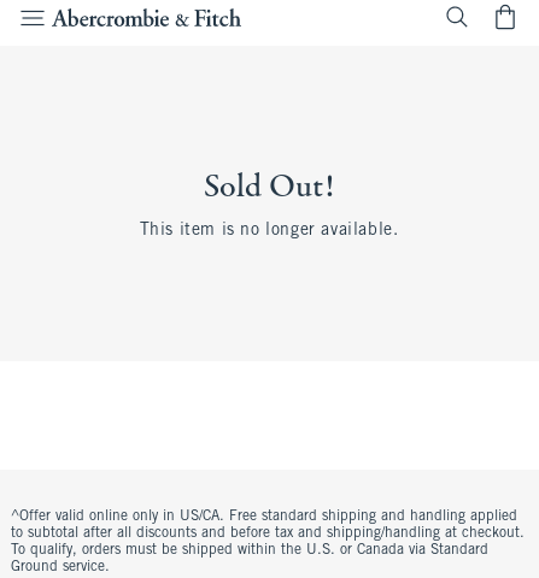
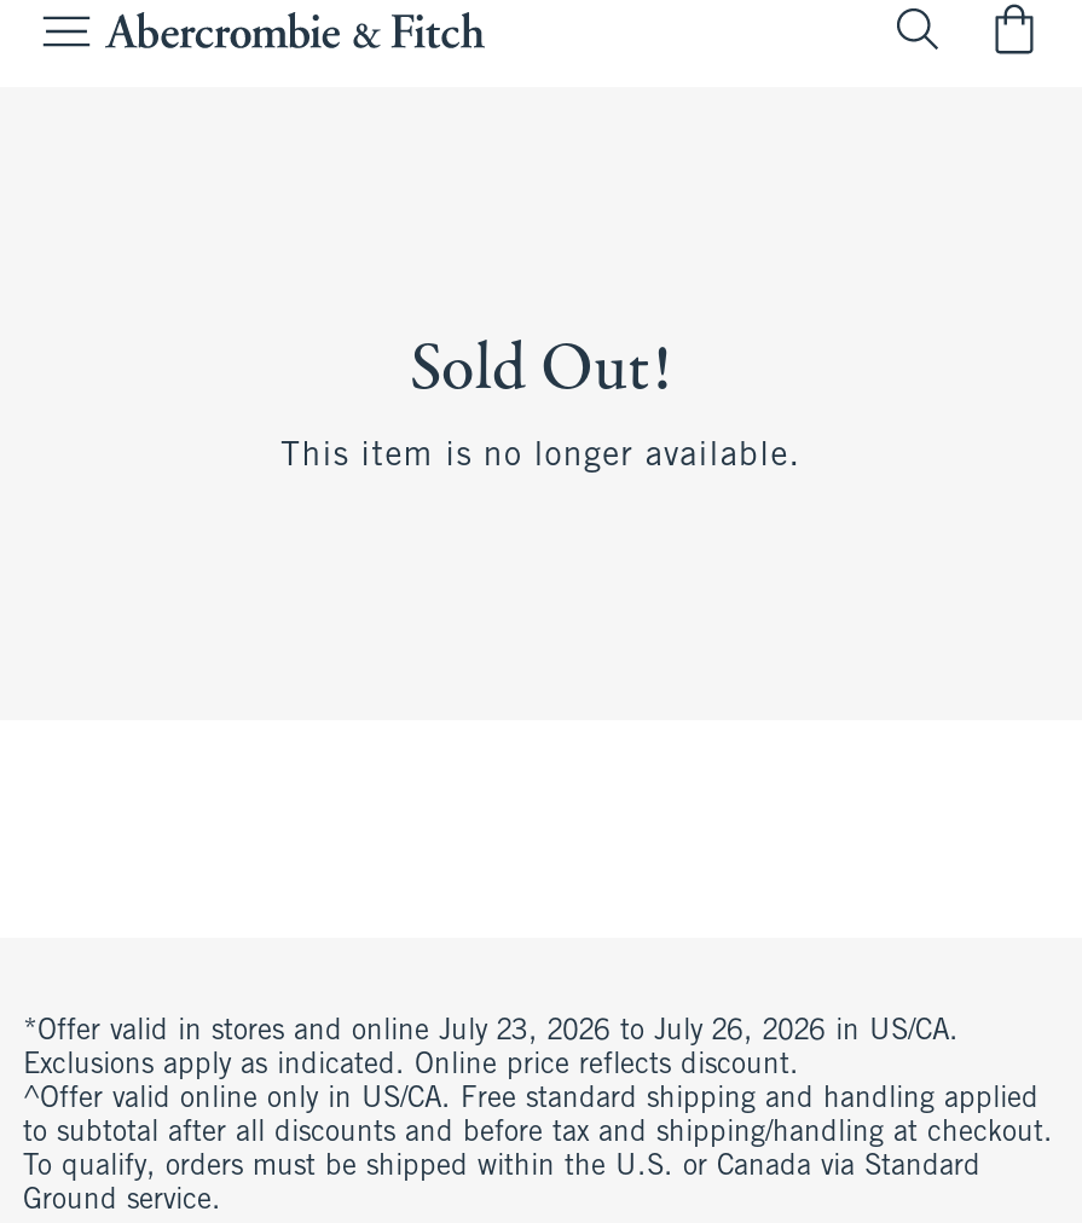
+ *Offer valid in stores and online July 23, 2026 to July 26, 2026 in US/CA.
+ Exclusions apply as indicated. Online price reflects discount.
